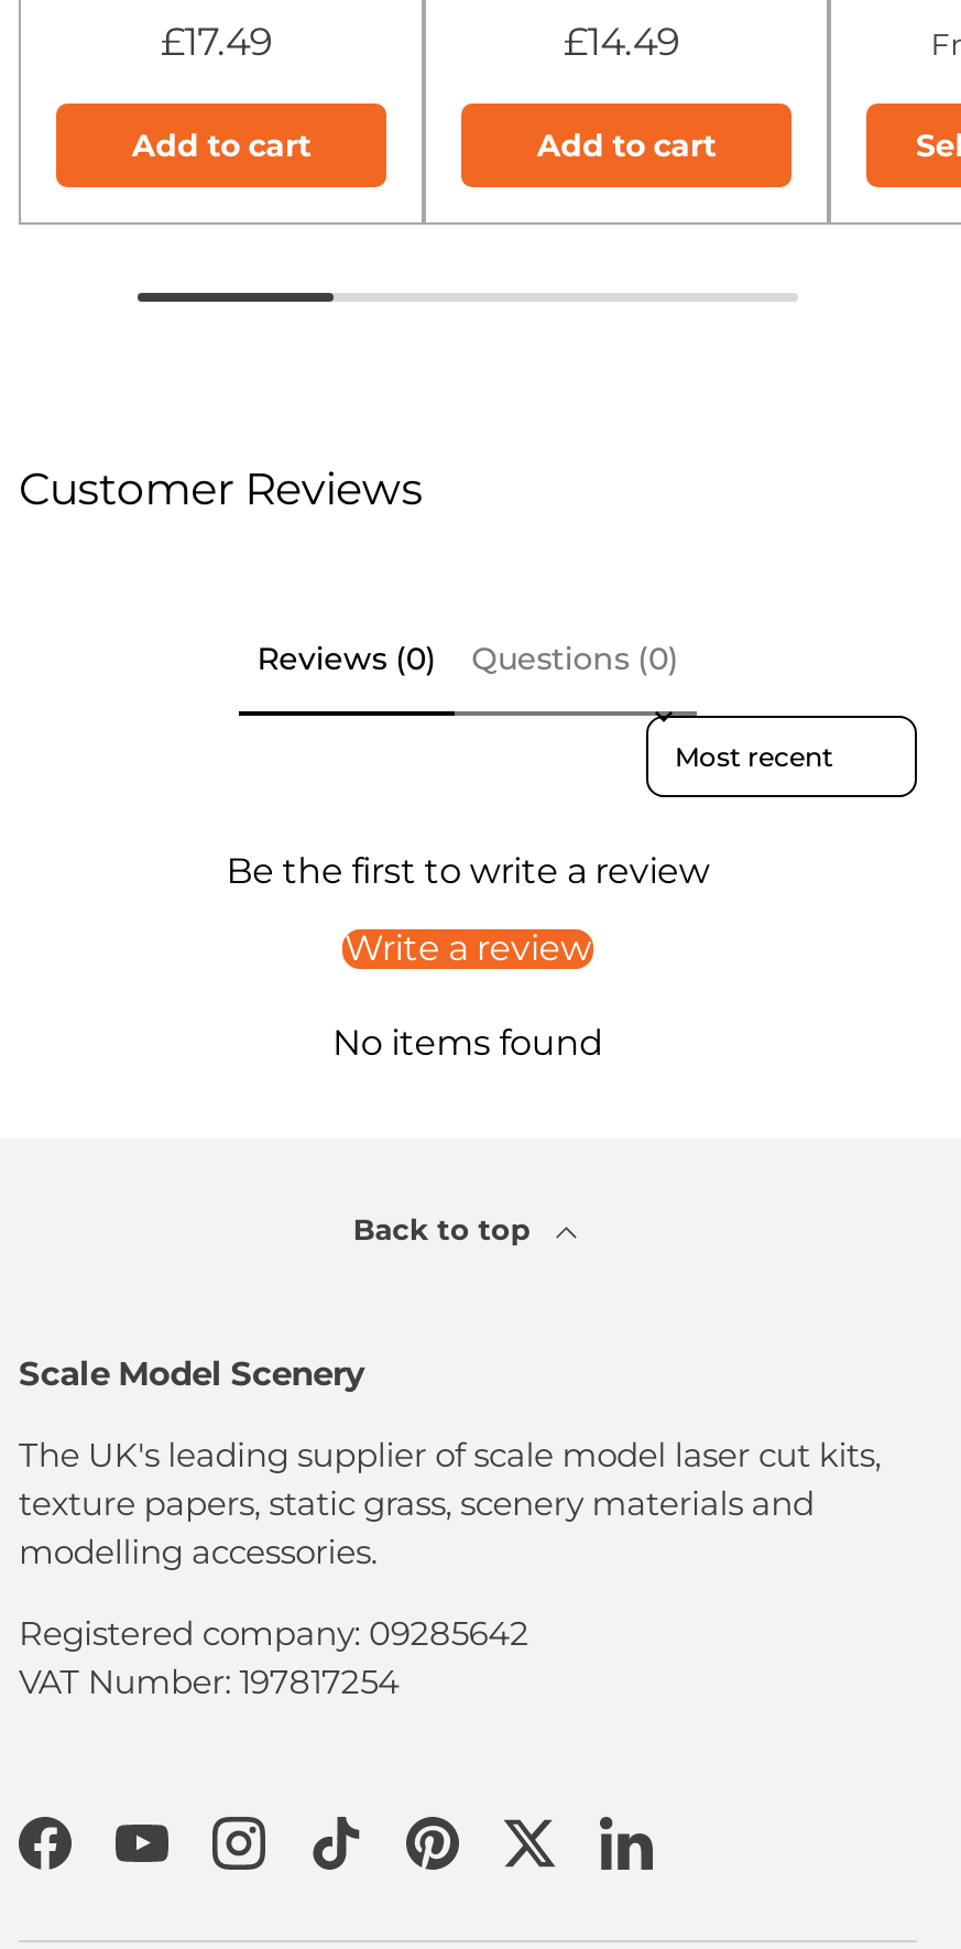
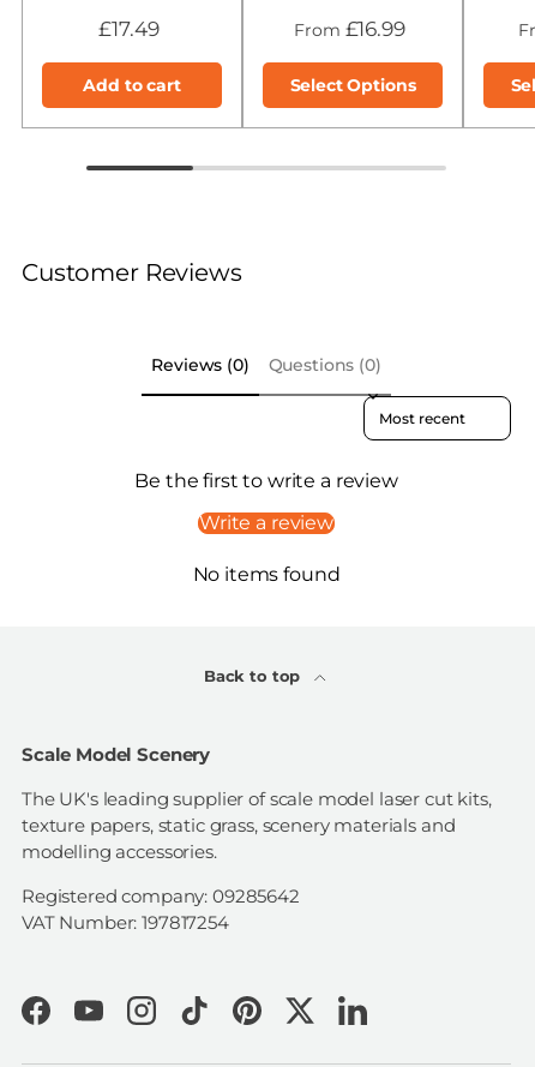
- £14.49
+ From £16.99

- Add to cart
+ Select Options
